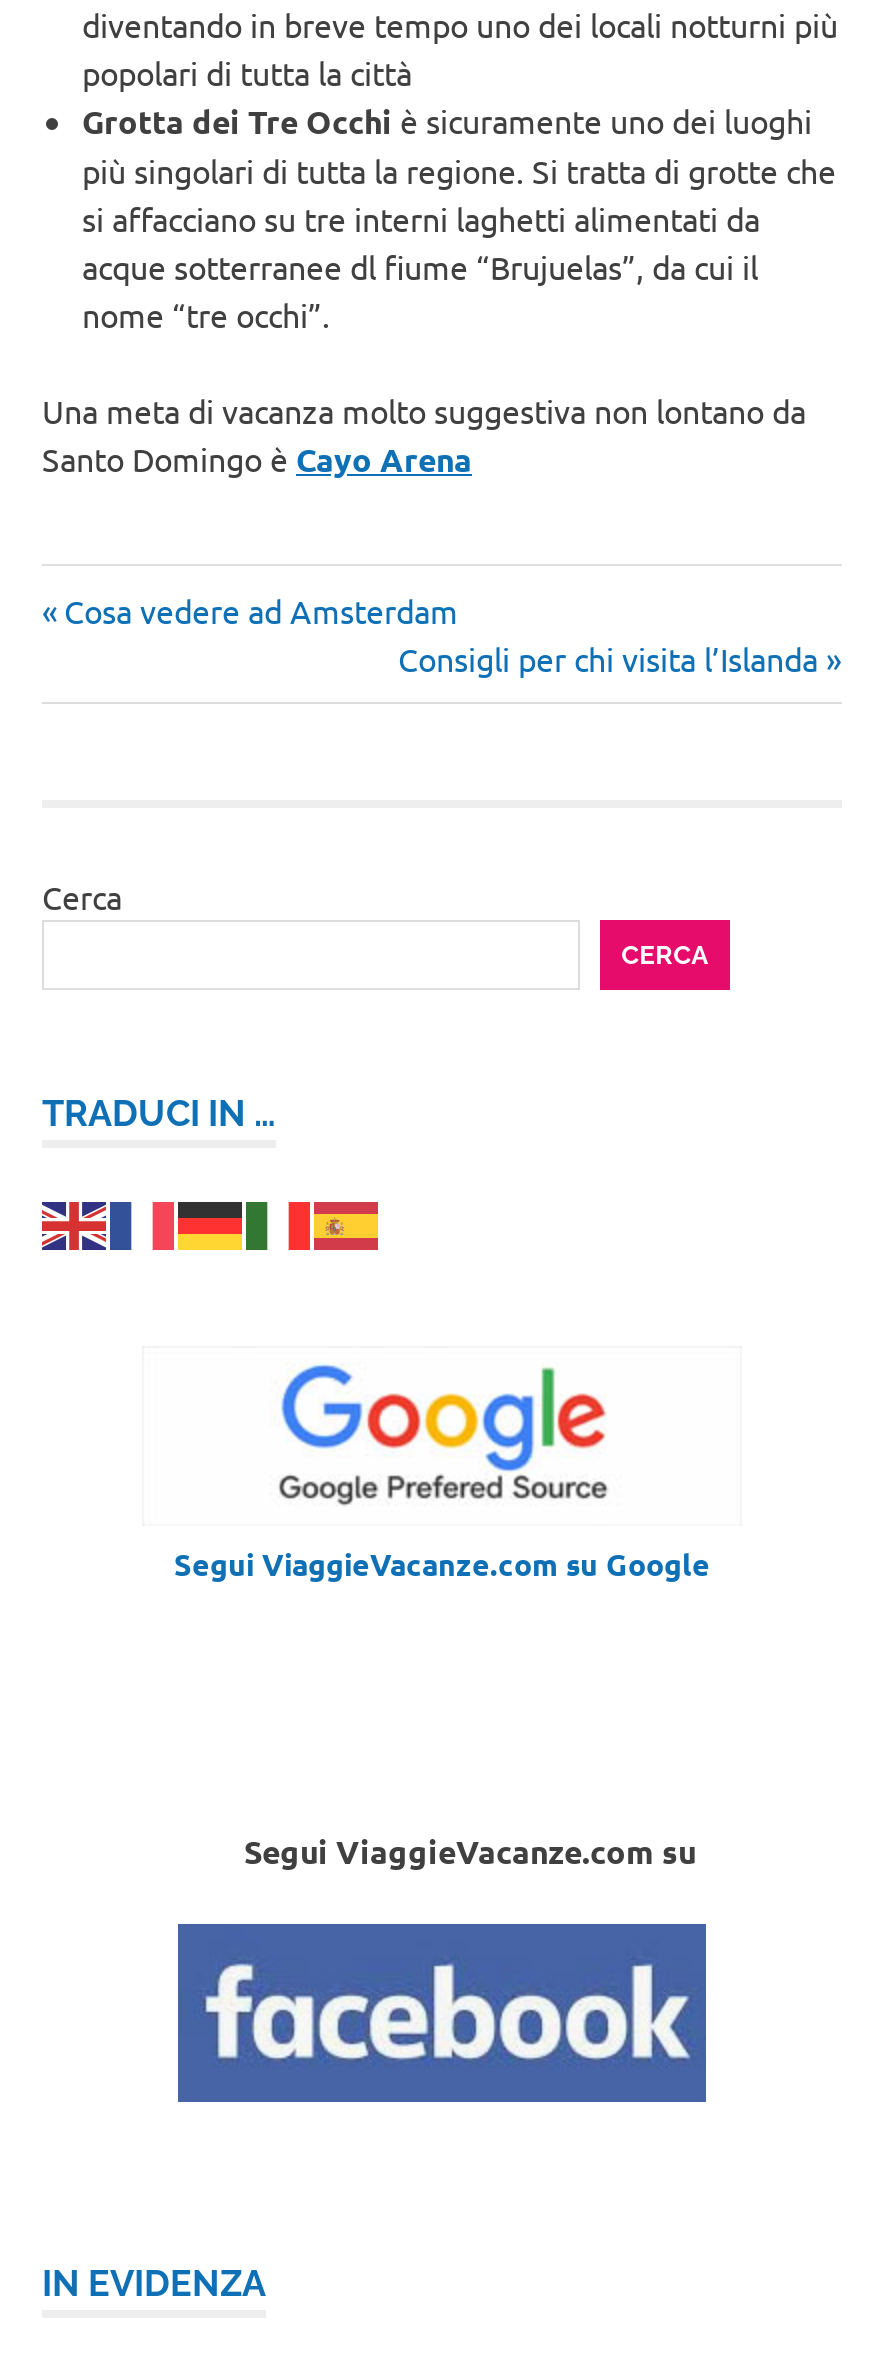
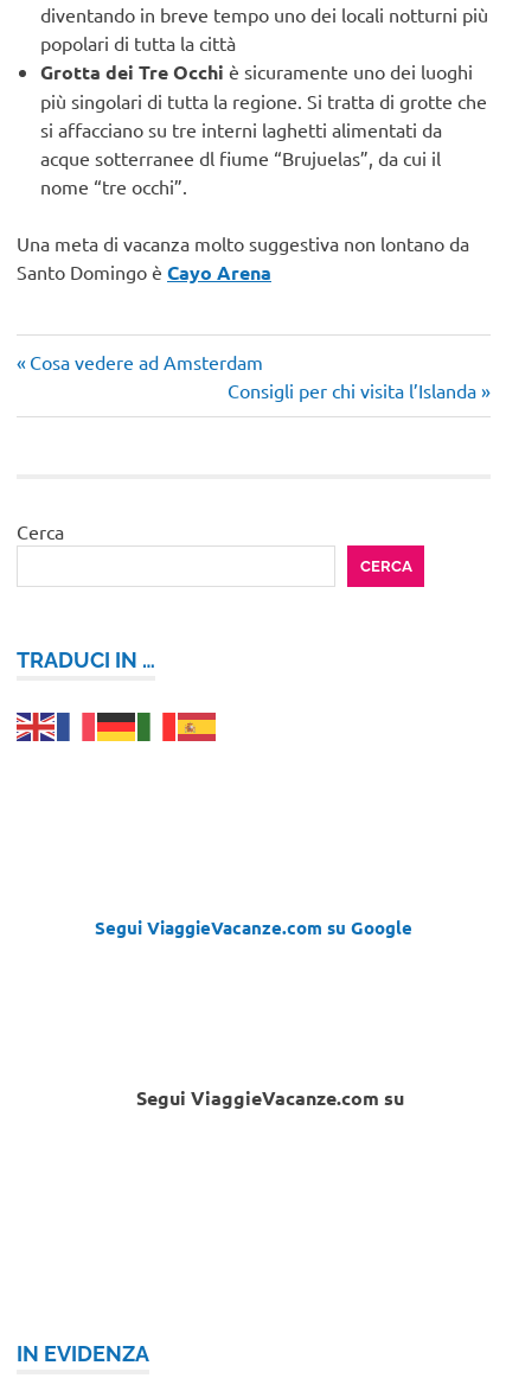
- [image]

- [image]
